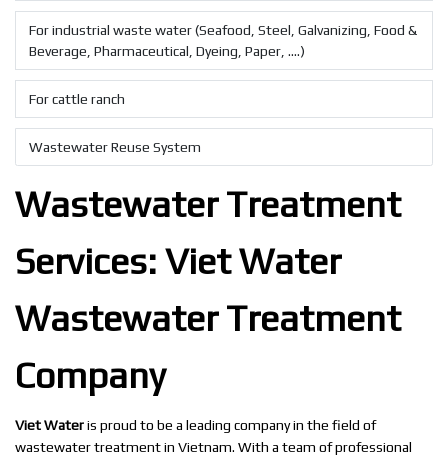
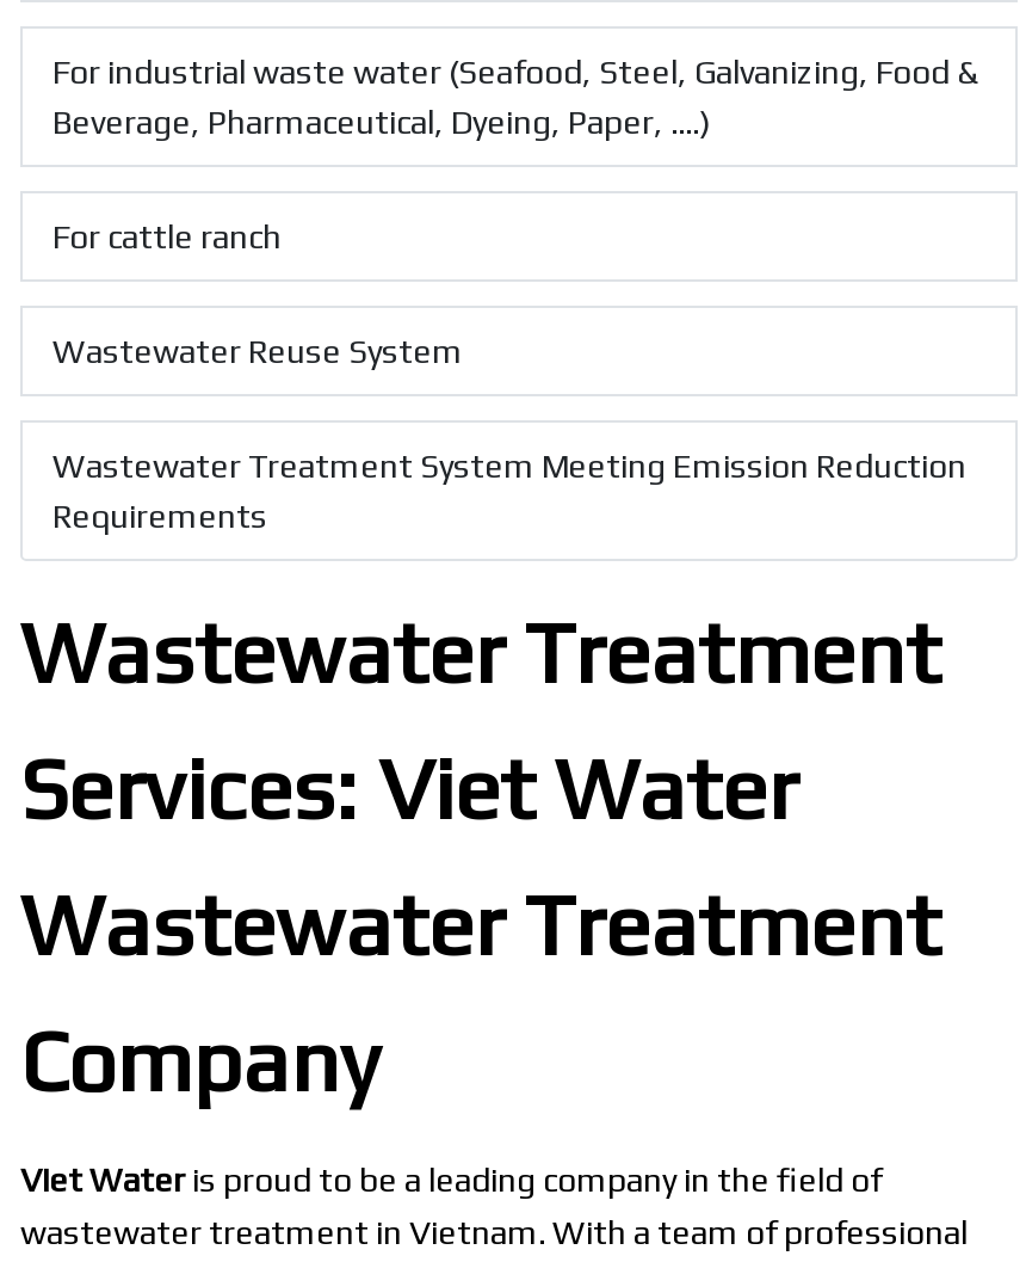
+ Wastewater Treatment System Meeting Emission Reduction
+ Requirements
